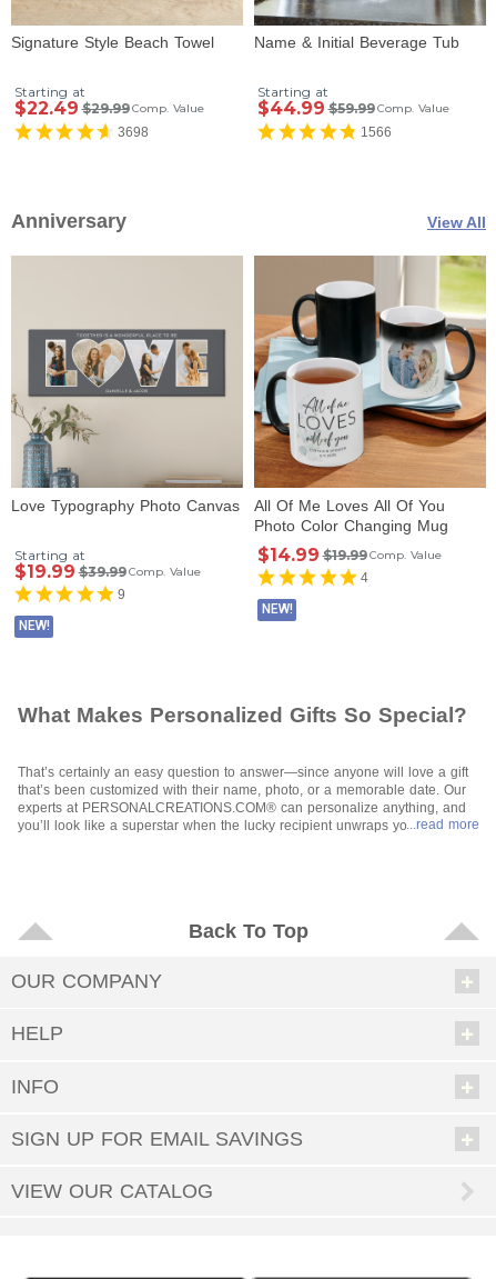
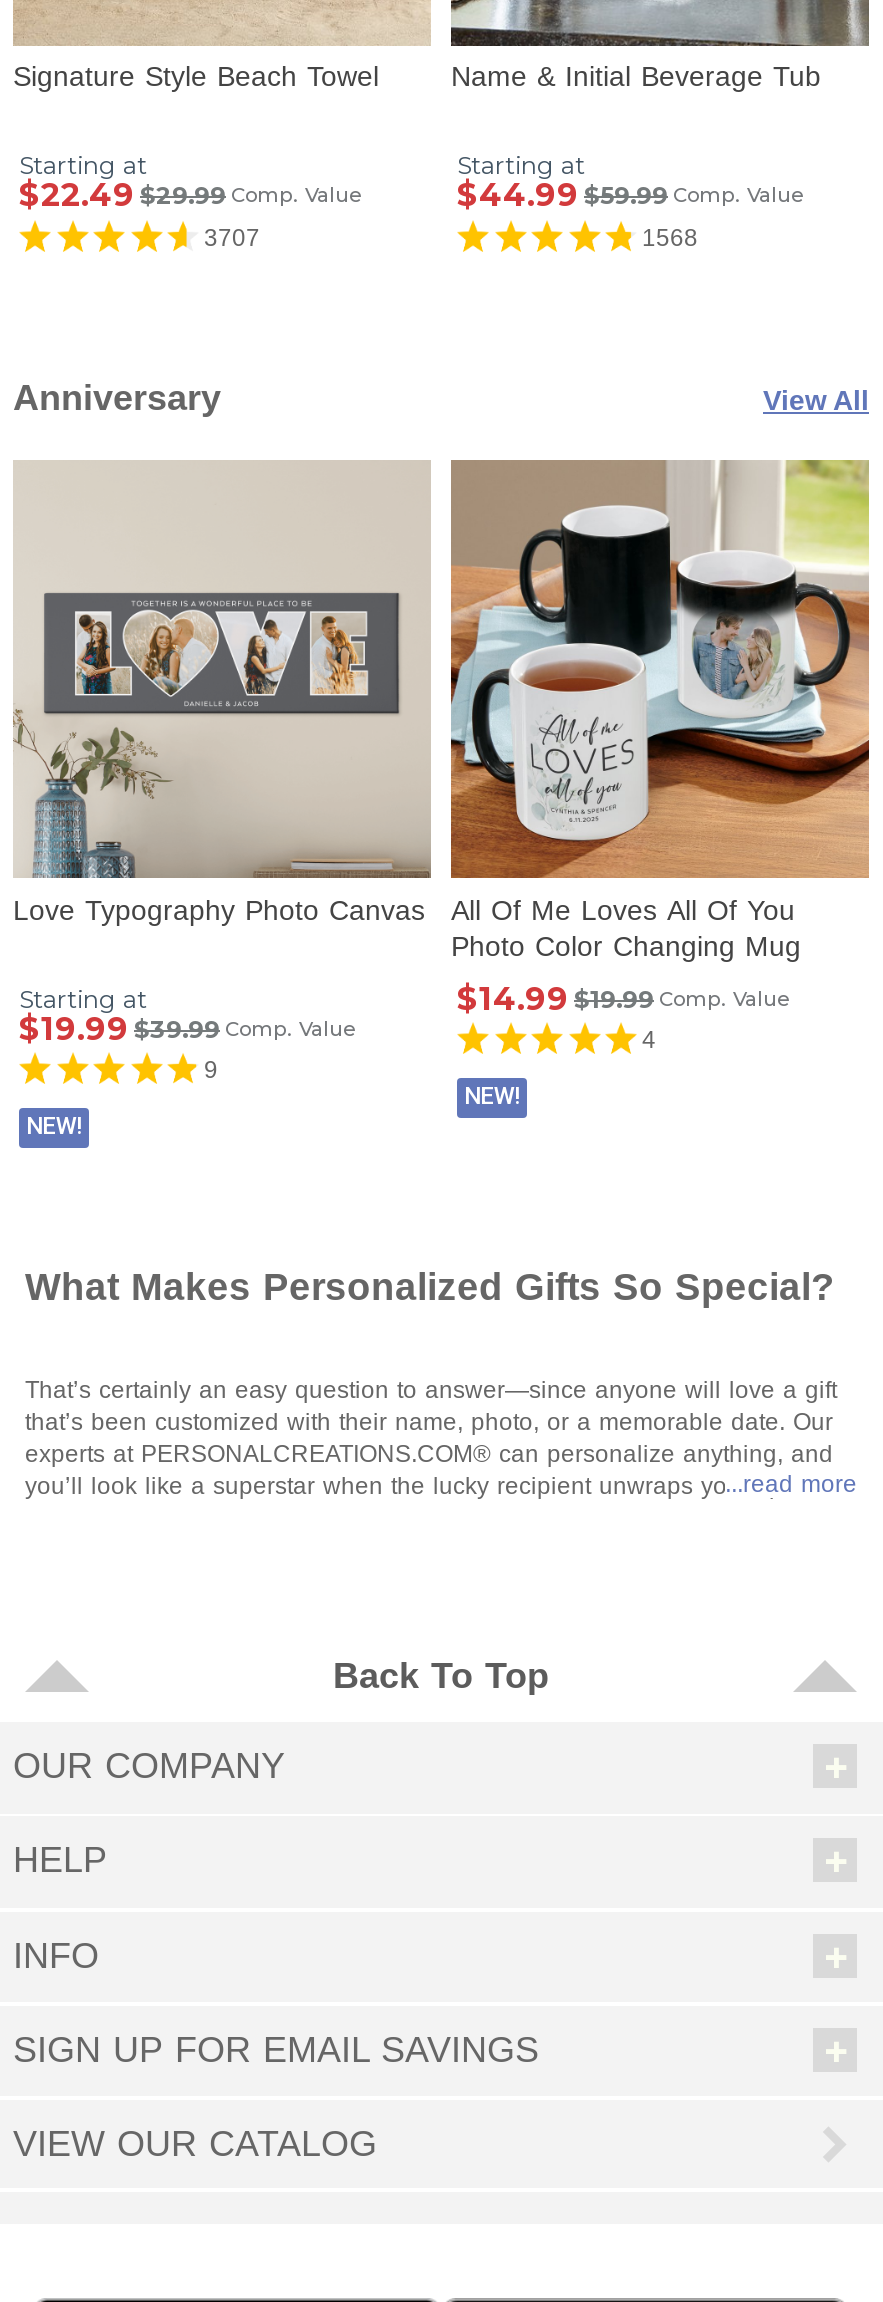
- 3698
+ 3707

- 1566
+ 1568
